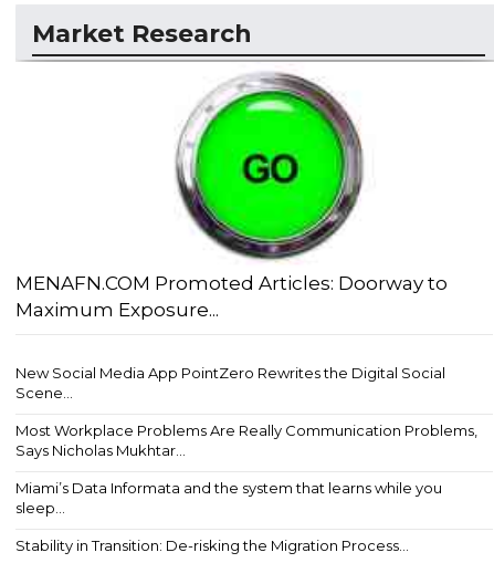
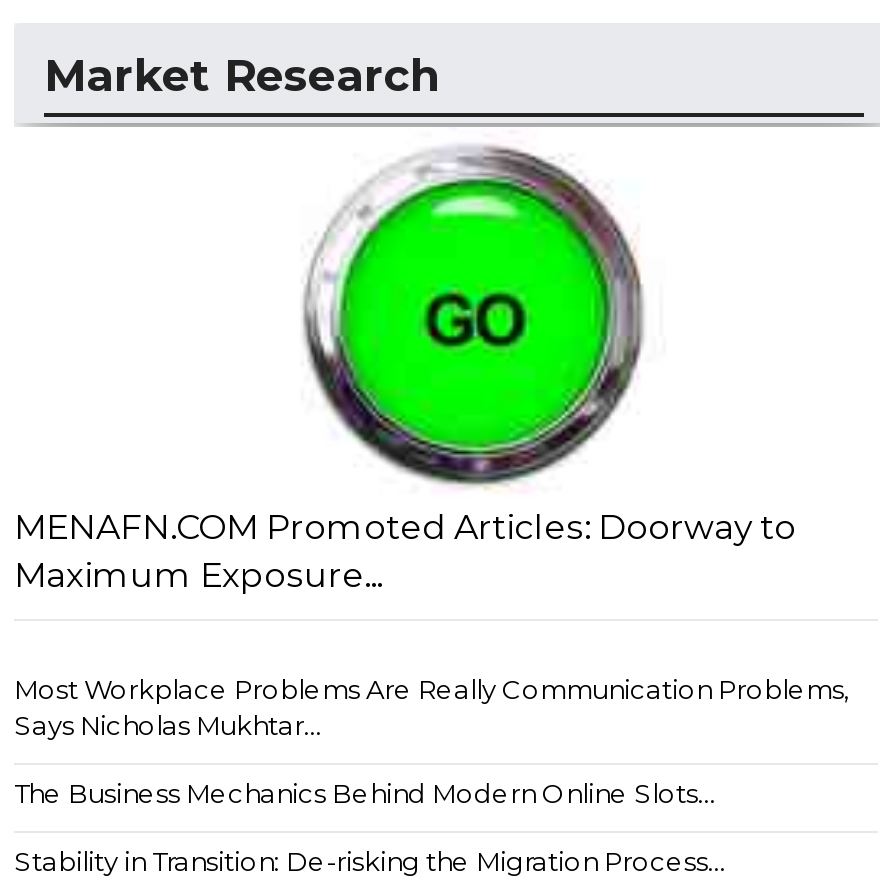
- New Social Media App PointZero Rewrites the Digital Social
- Scene...

- Miami’s Data Informata and the system that learns while you
- sleep...
+ The Business Mechanics Behind Modern Online Slots...
